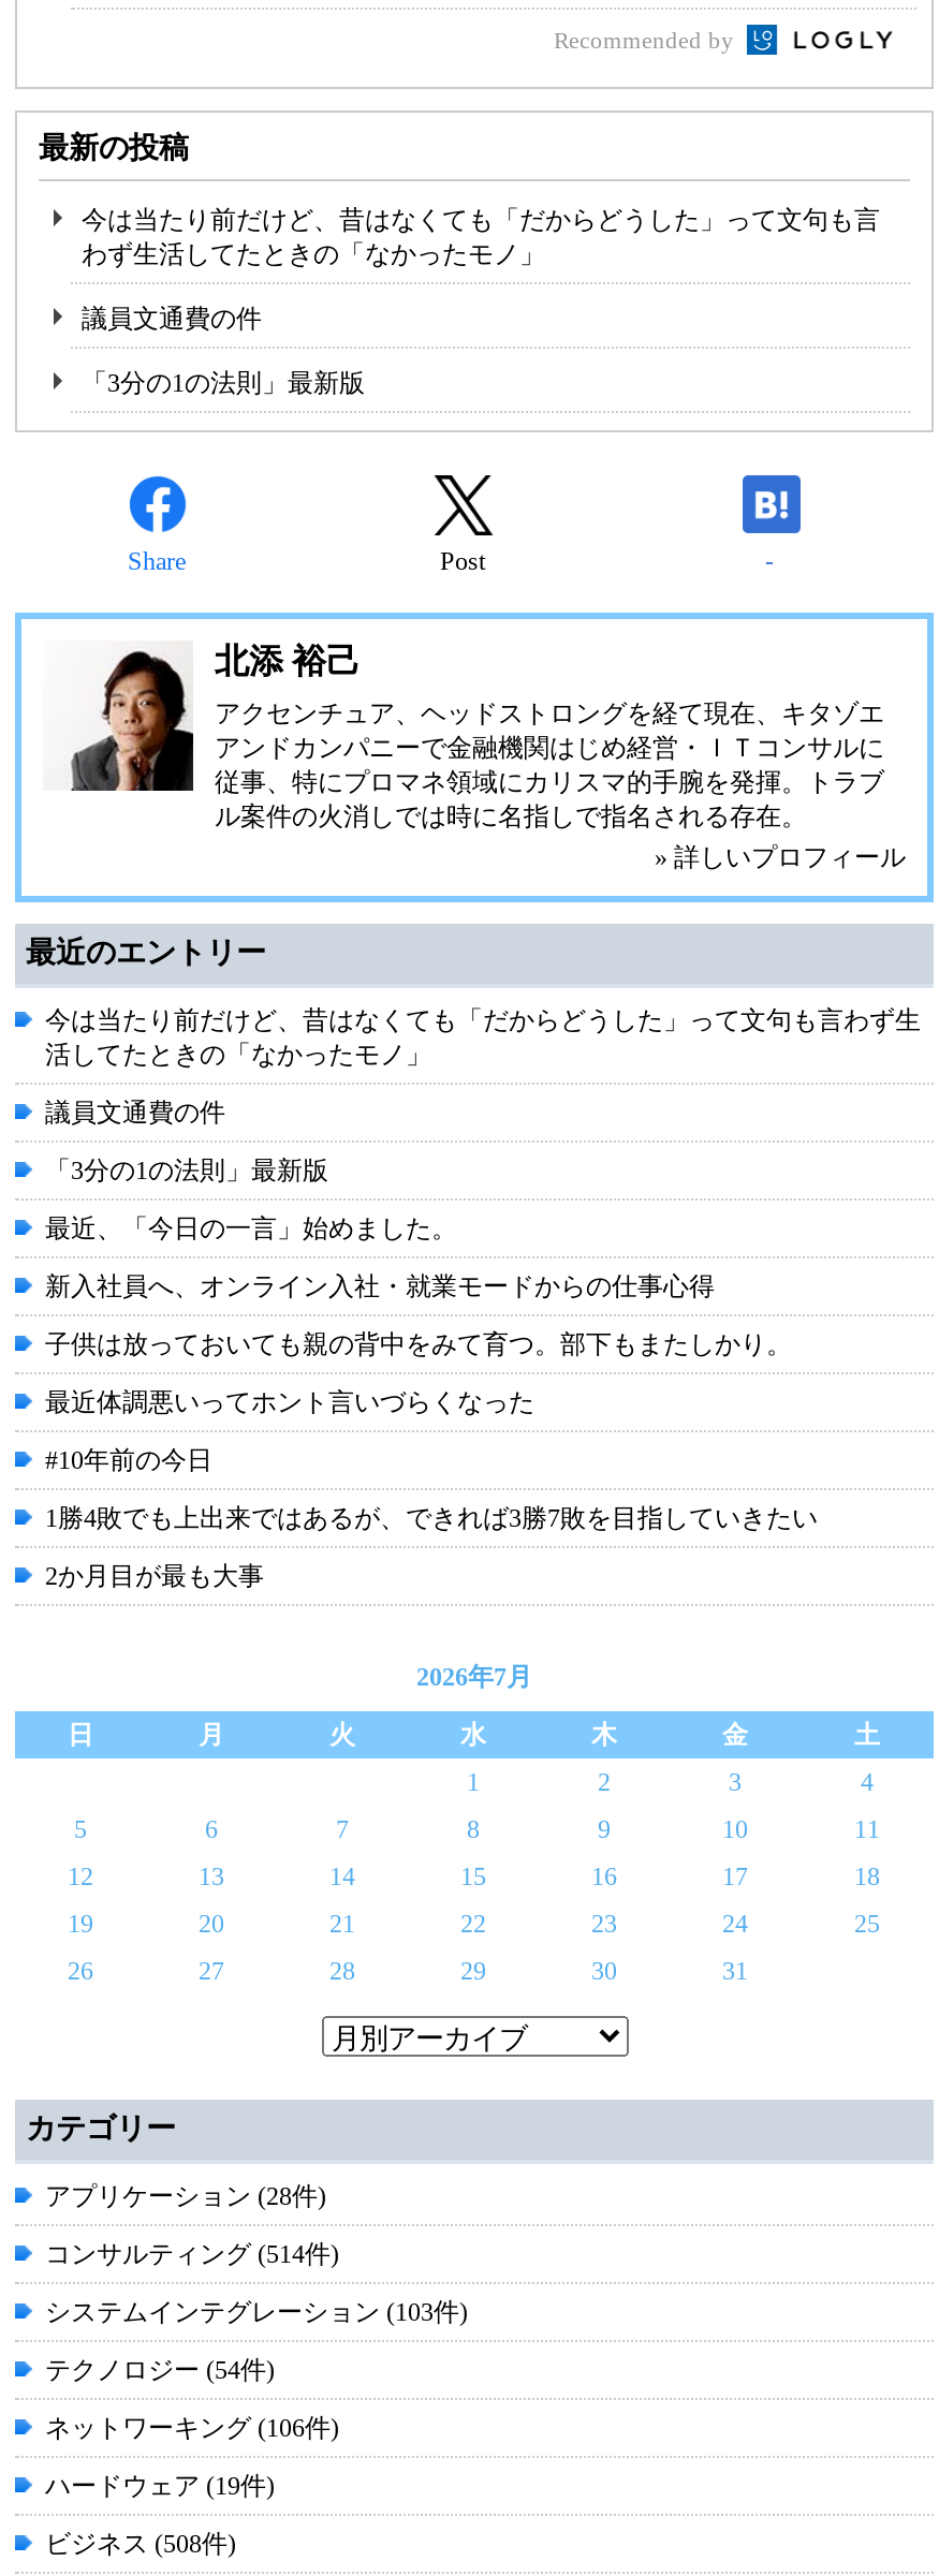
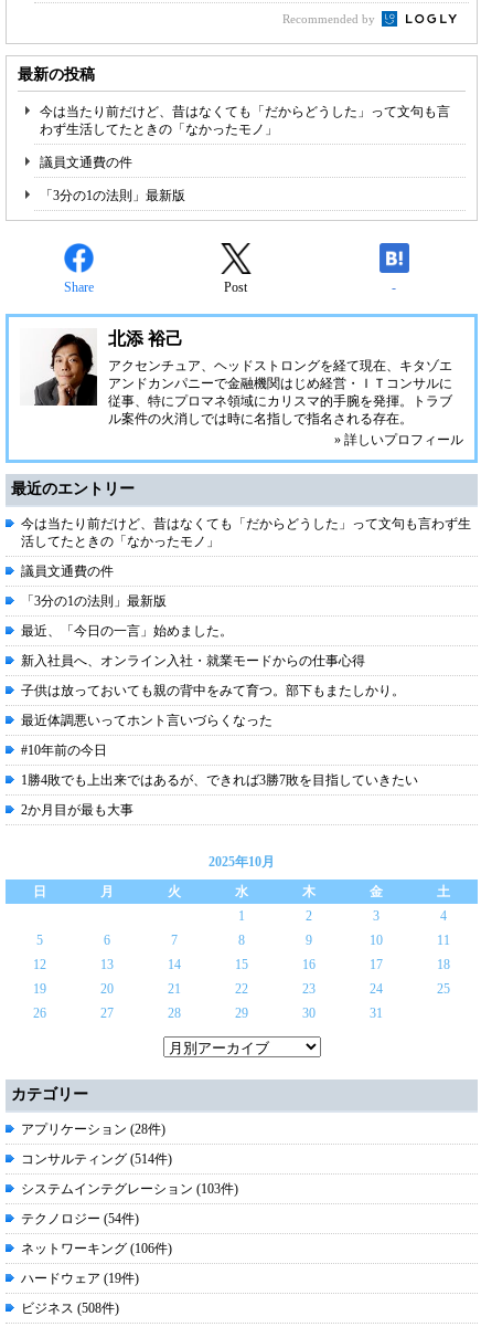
- 2026年7月
+ 2025年10月
